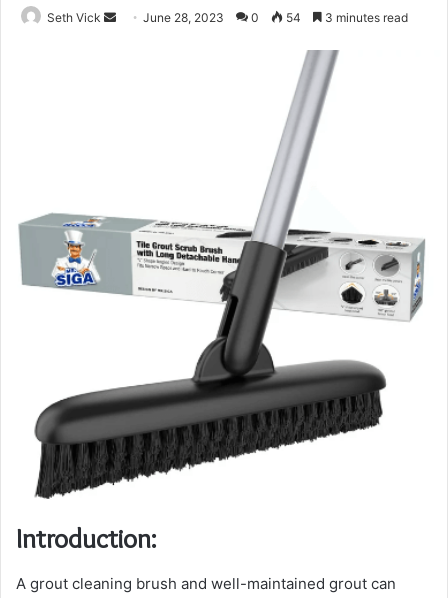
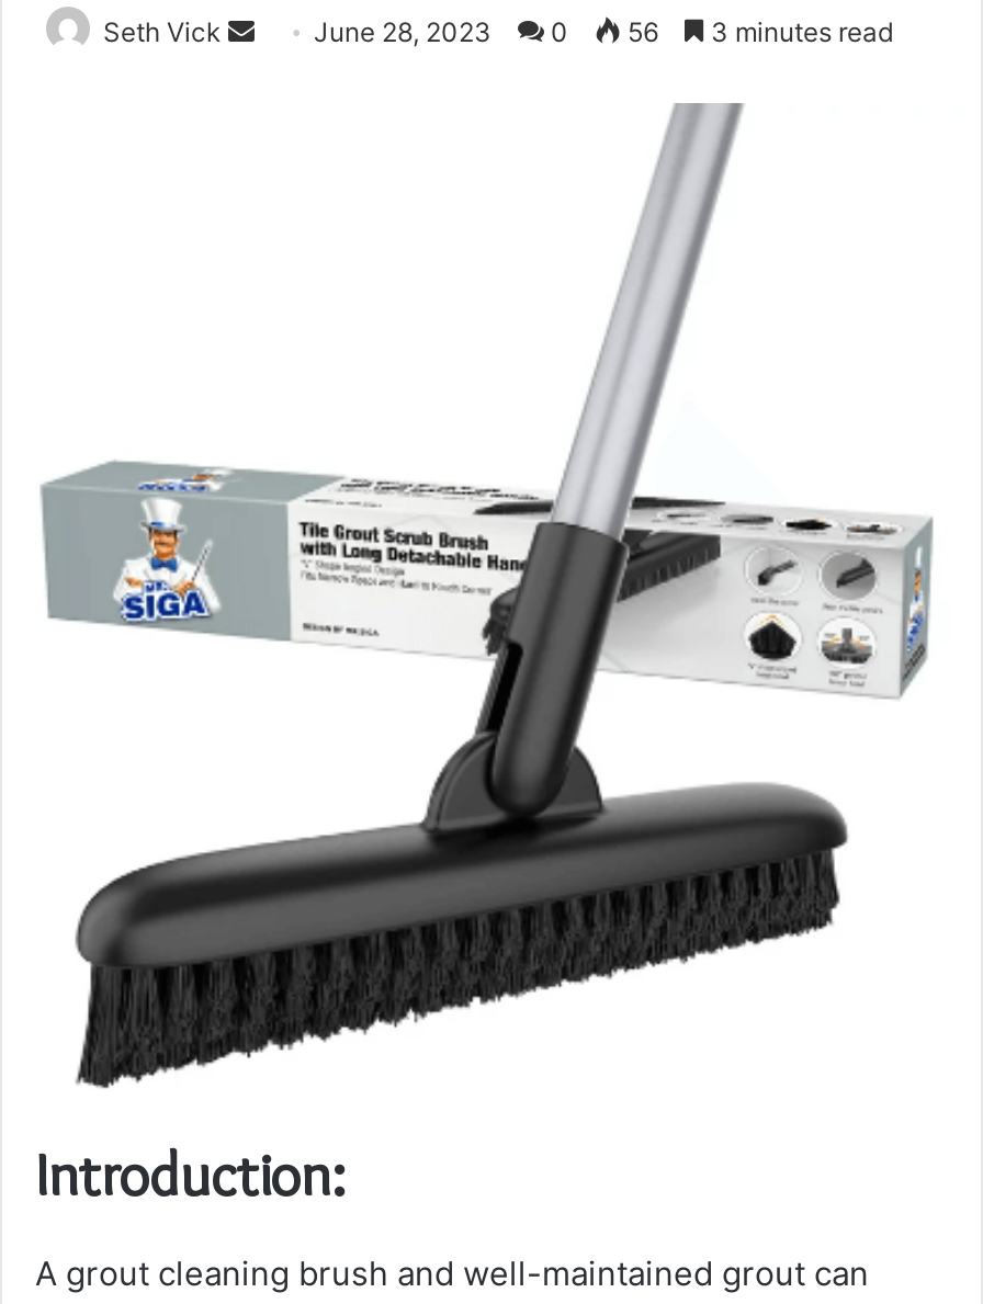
- 54
+ 56
